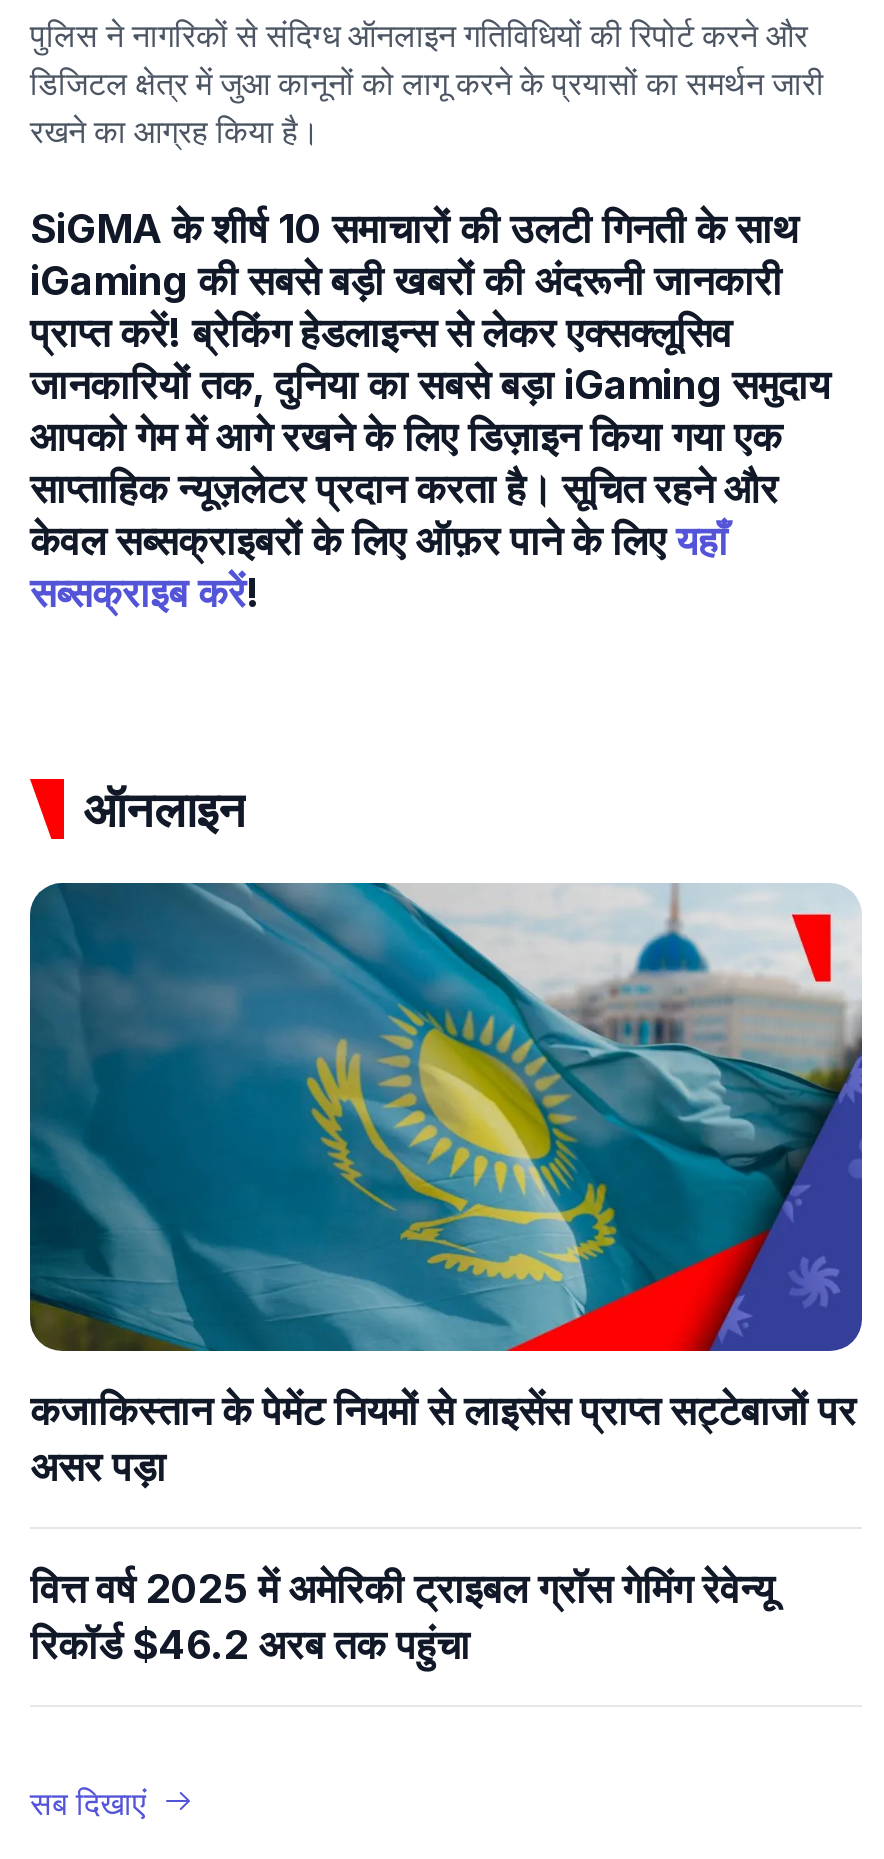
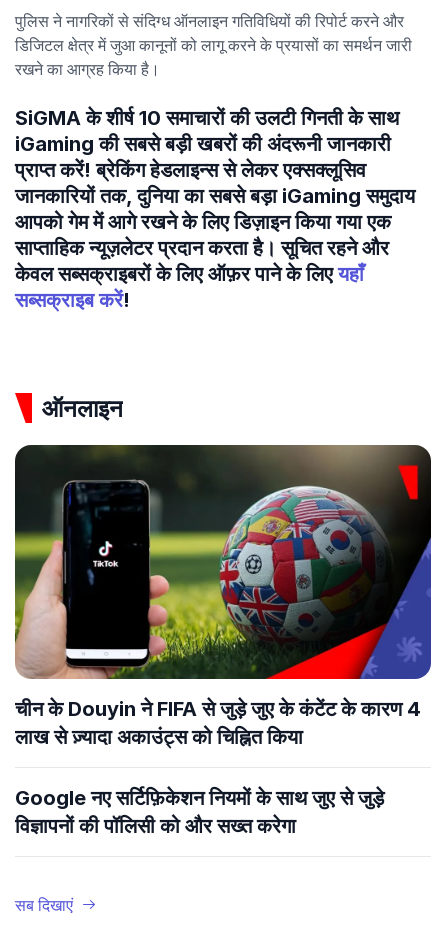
- [image]
- कजाकिस्तान के पेमेंट नियमों से लाइसेंस प्राप्त सट्टेबाजों पर
- असर पड़ा
+ [image]
+ चीन के Douyin ने FIFA से जुड़े जुए के कंटेंट के कारण 4
+ लाख से ज़्यादा अकाउंट्स को चिह्नित किया

- वित्त वर्ष 2025 में अमेरिकी ट्राइबल ग्रॉस गेमिंग रेवेन्यू
- रिकॉर्ड $46.2 अरब तक पहुंचा
+ Google नए सर्टिफ़िकेशन नियमों के साथ जुए से जुड़े
+ विज्ञापनों की पॉलिसी को और सख्त करेगा
